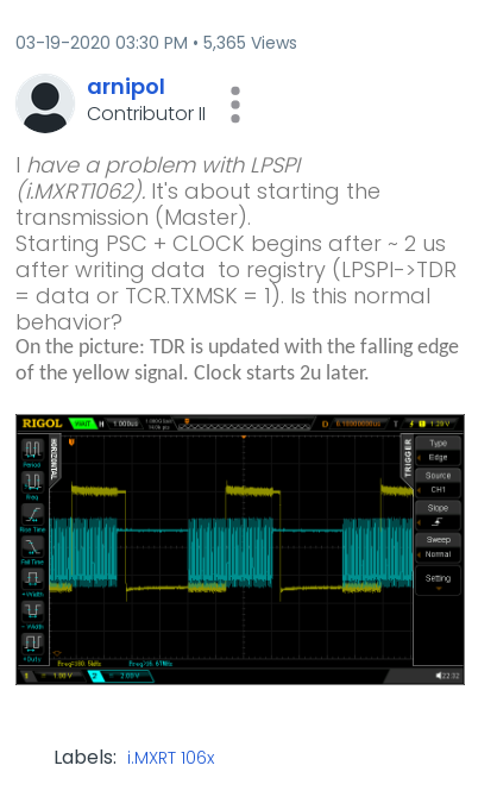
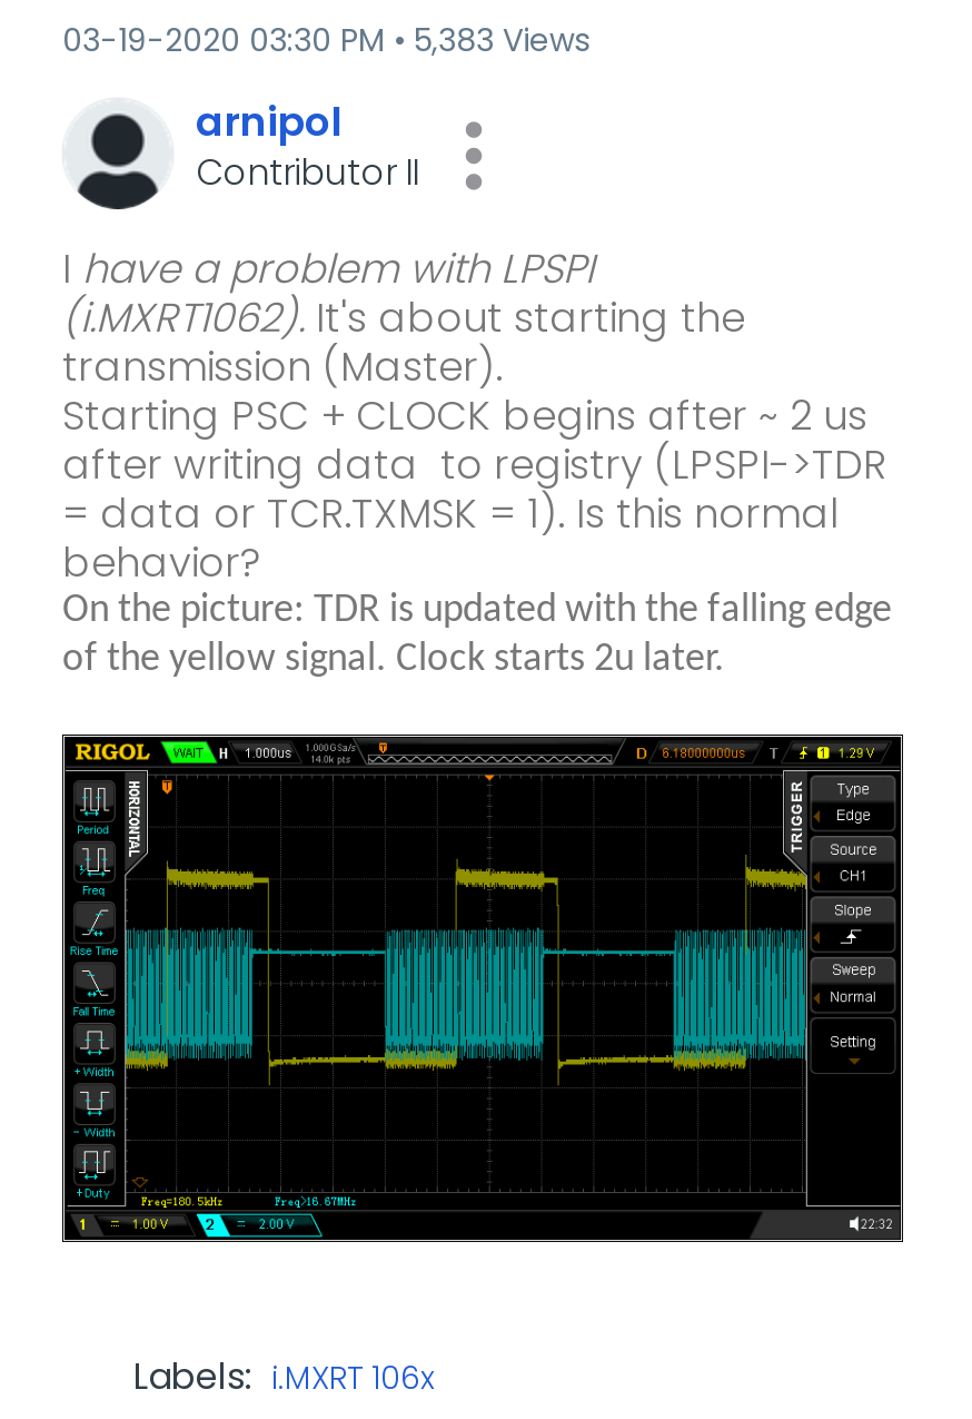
- 03-19-2020 03:30 PM 5,365 Views
+ 03-19-2020 03:30 PM 5,383 Views
